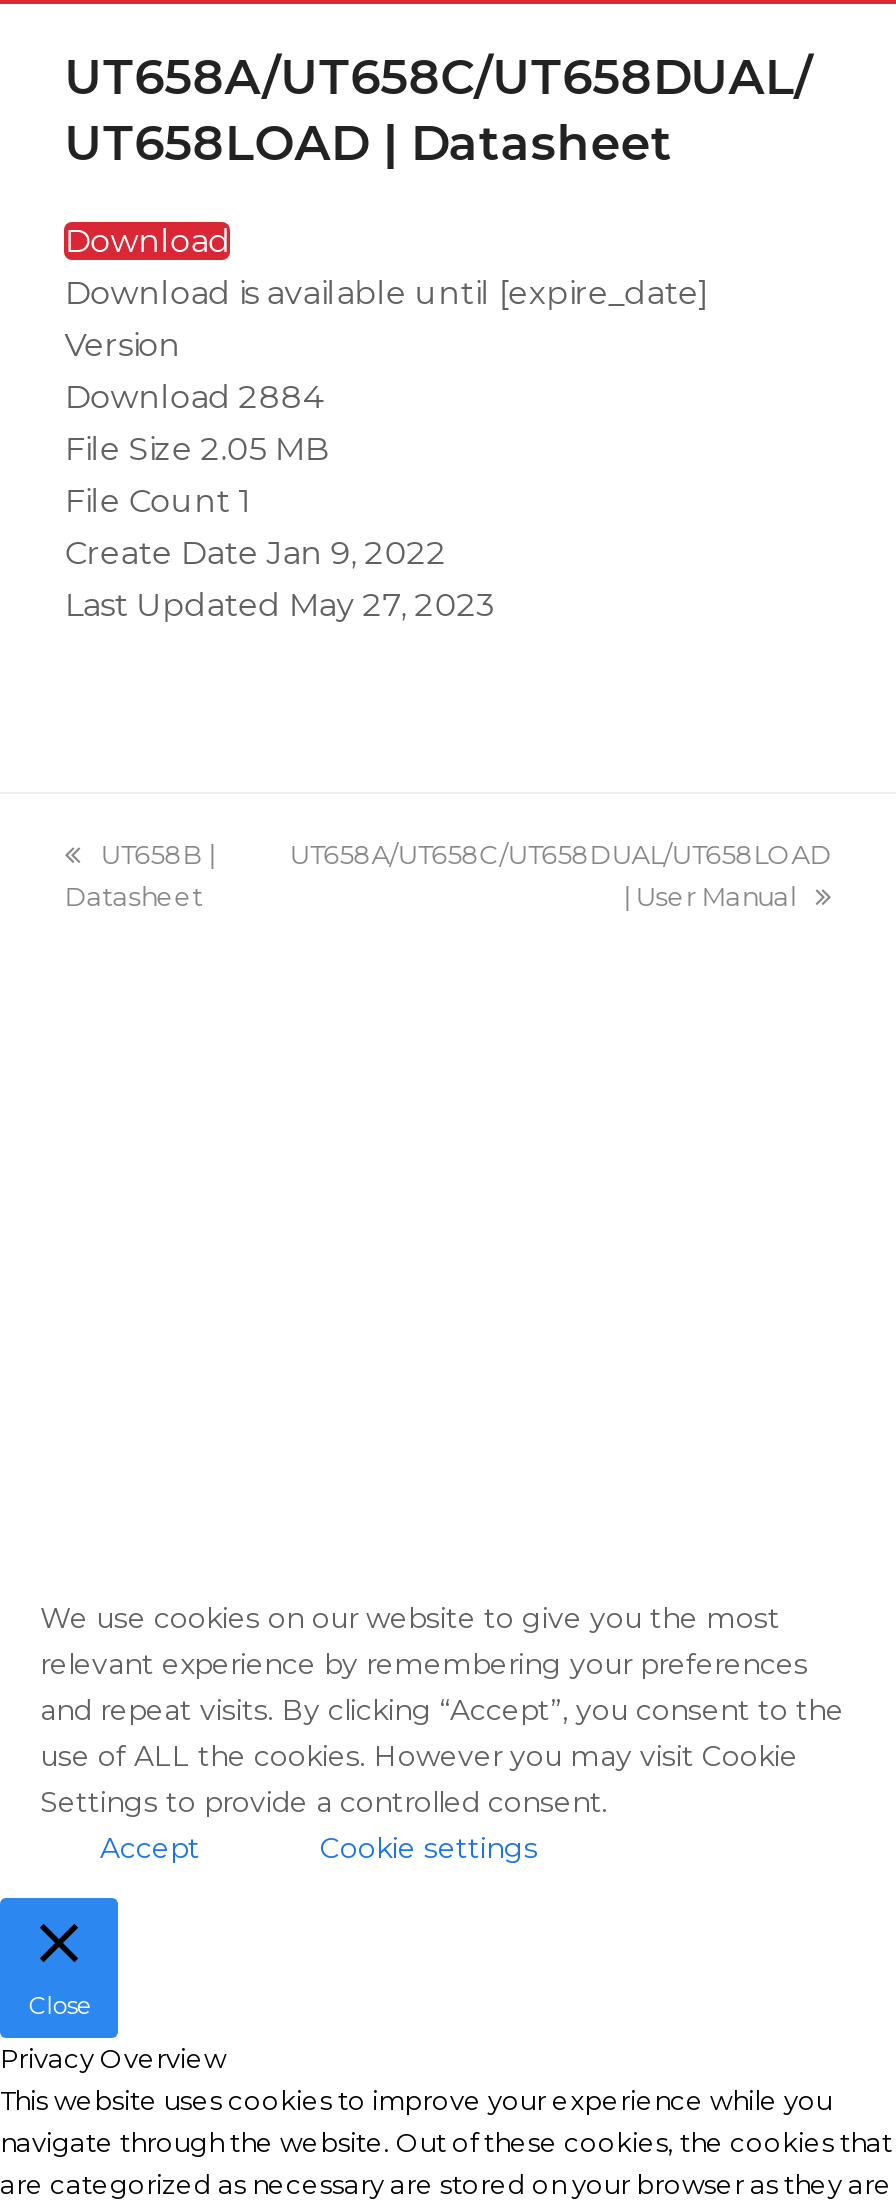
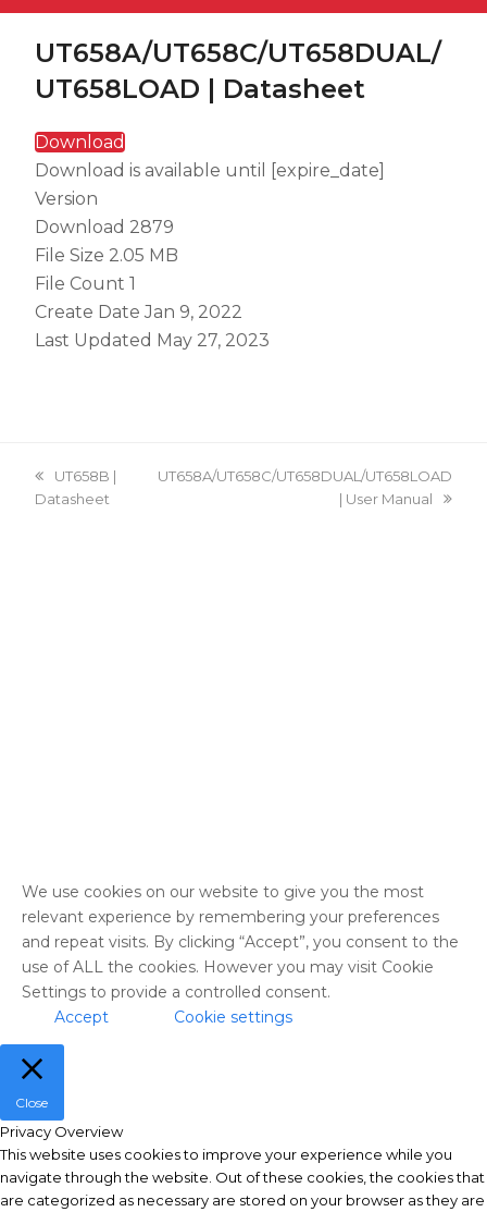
- Download 2884
+ Download 2879
